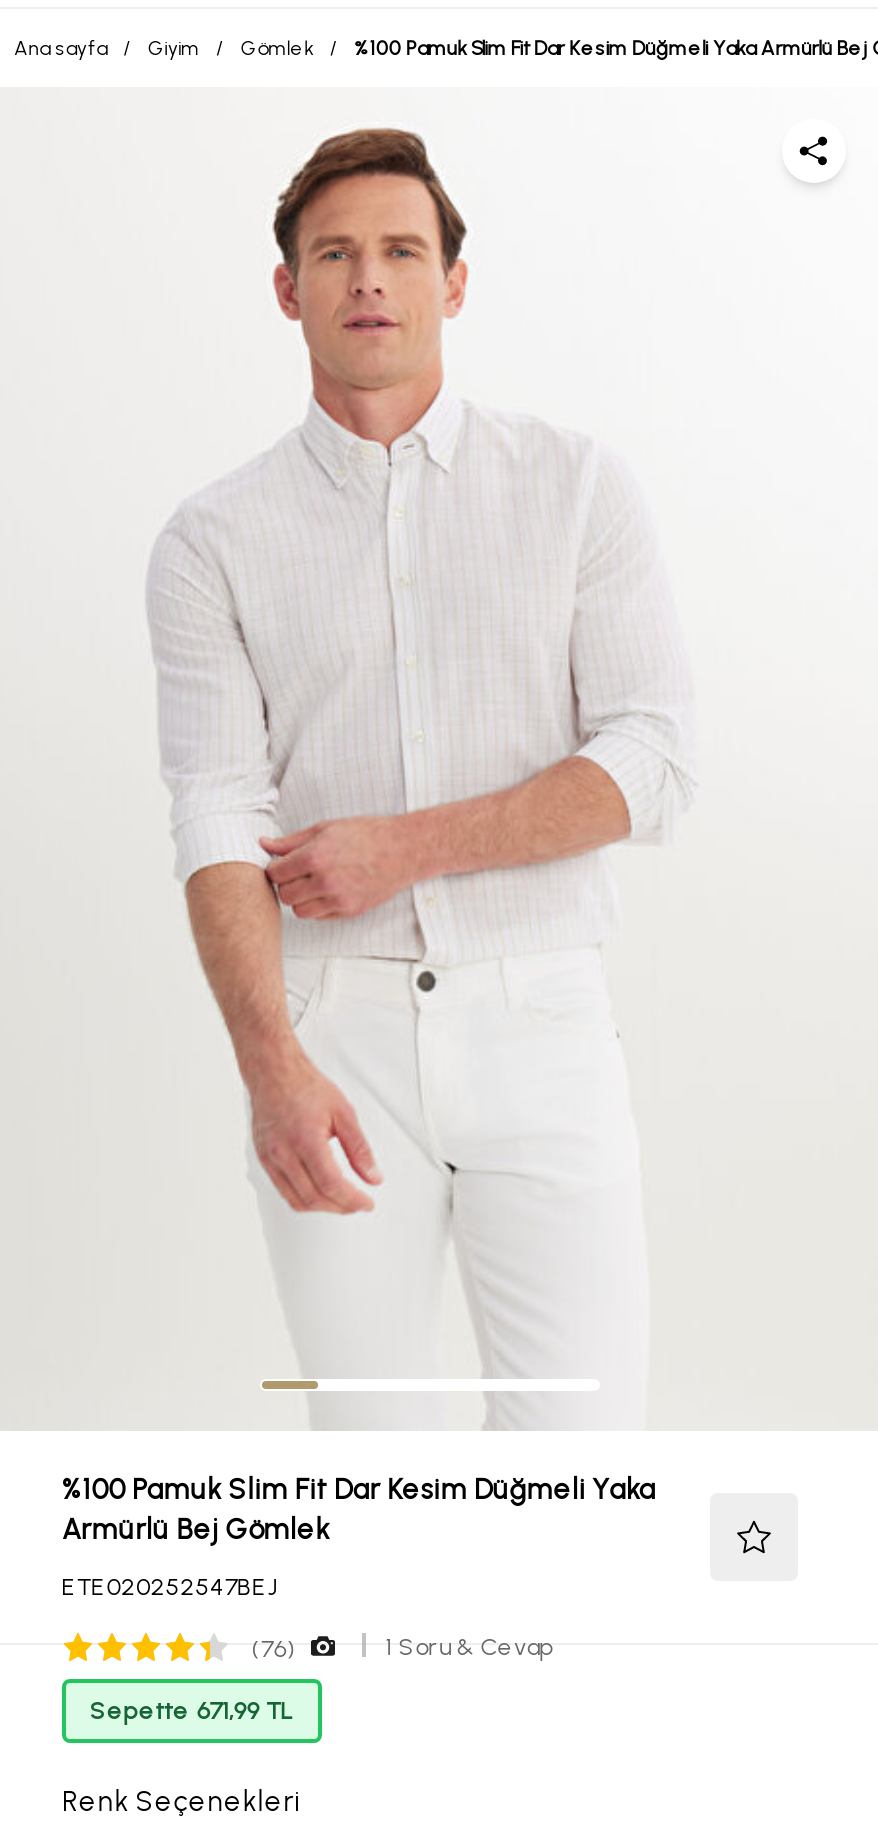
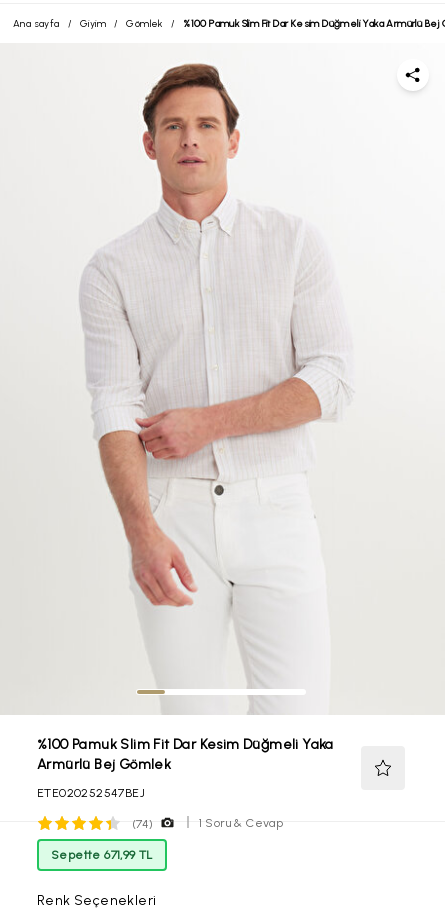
- (76)
+ (74)
